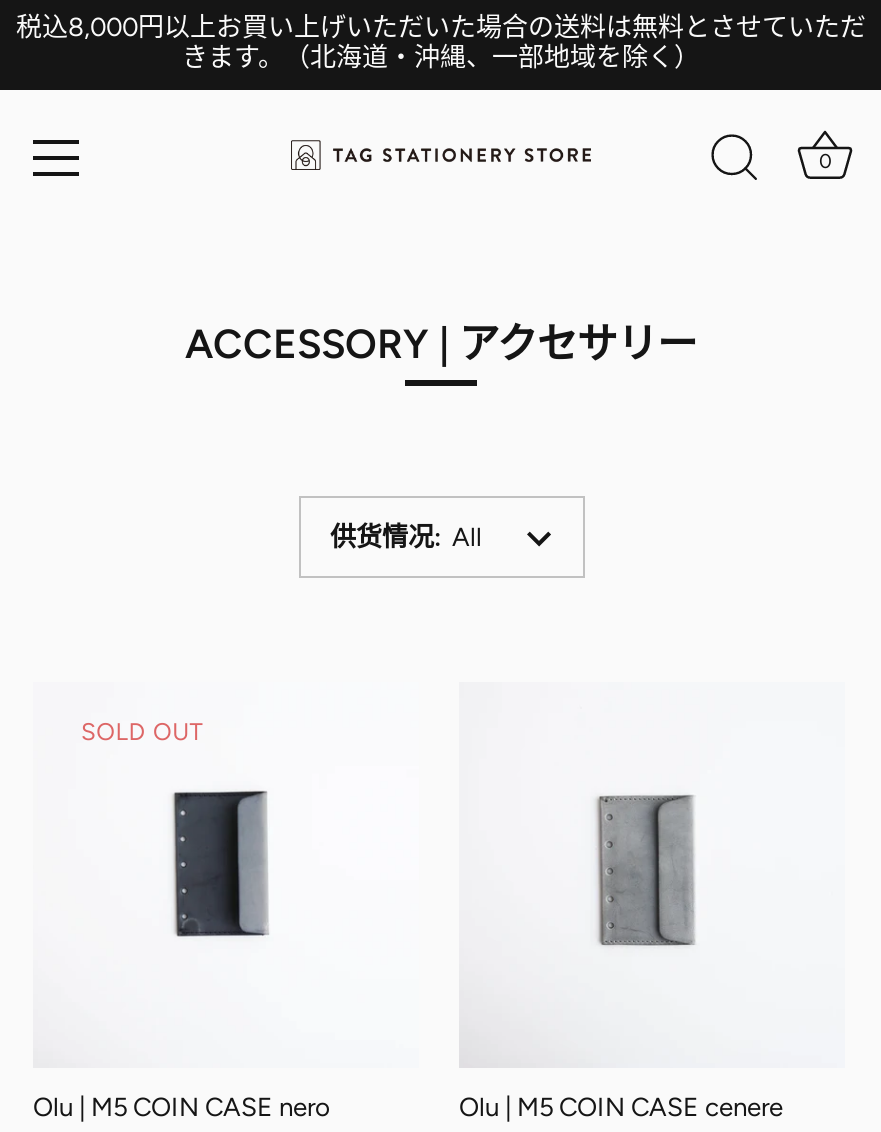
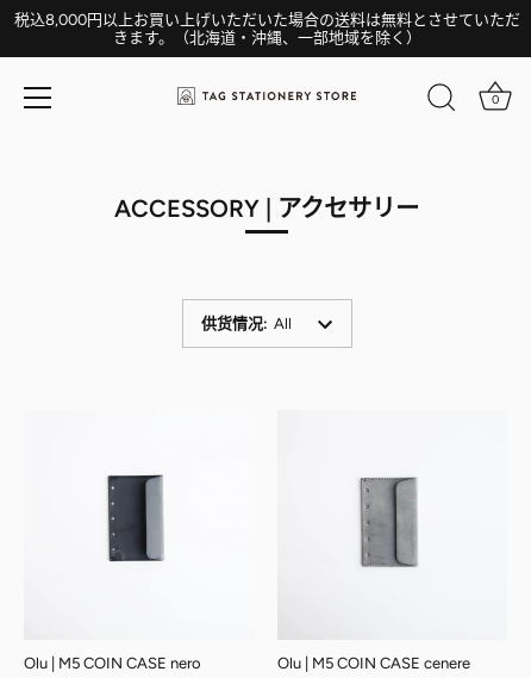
- SOLD OUT
